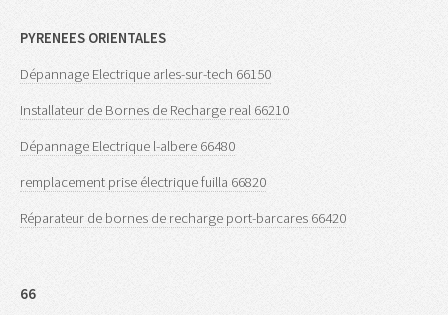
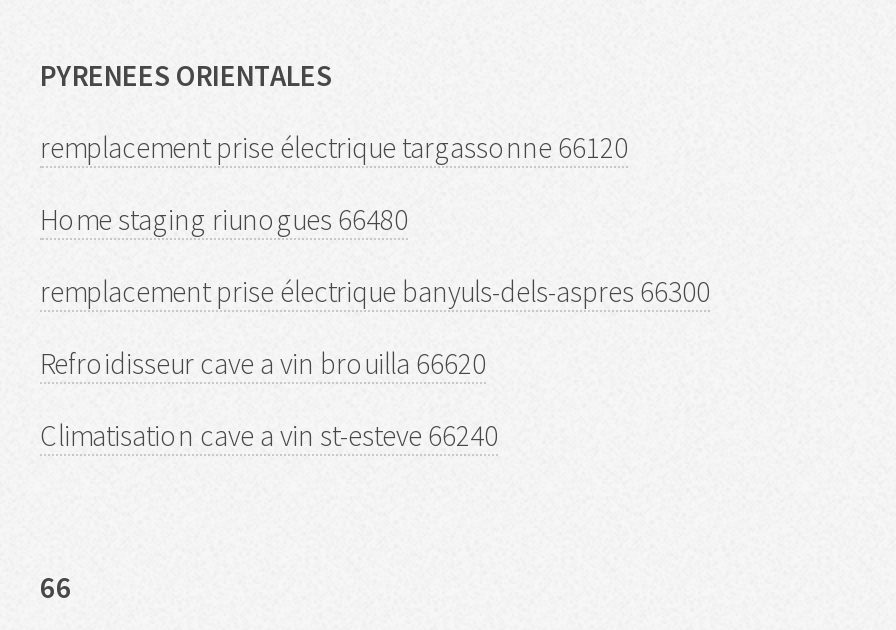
- Dépannage Electrique arles-sur-tech 66150
+ remplacement prise électrique targassonne 66120

- Installateur de Bornes de Recharge real 66210
+ Home staging riunogues 66480

- Dépannage Electrique l-albere 66480
+ remplacement prise électrique banyuls-dels-aspres 66300

- remplacement prise électrique fuilla 66820
+ Refroidisseur cave a vin brouilla 66620

- Réparateur de bornes de recharge port-barcares 66420
+ Climatisation cave a vin st-esteve 66240
